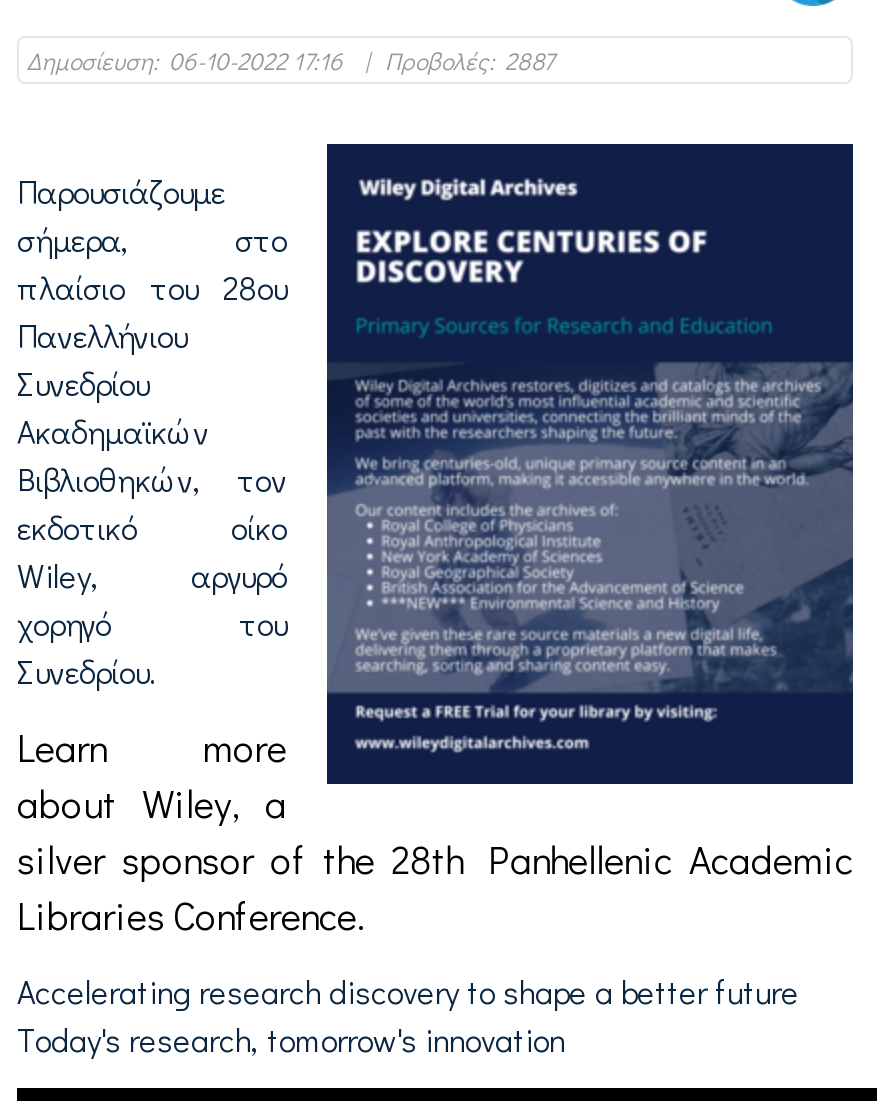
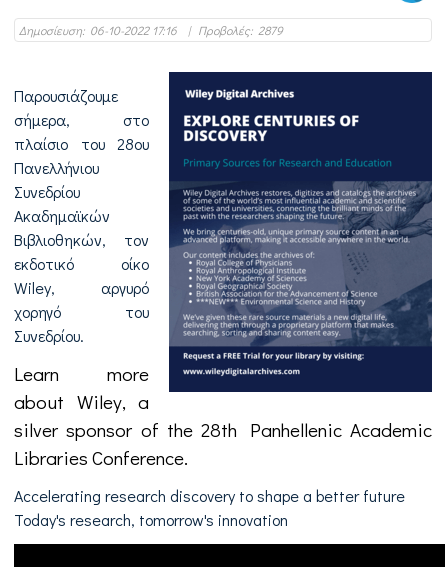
- Δημοσίευση: 06-10-2022 17:16 Προβολές: 2887
+ Δημοσίευση: 06-10-2022 17:16 Προβολές: 2879
